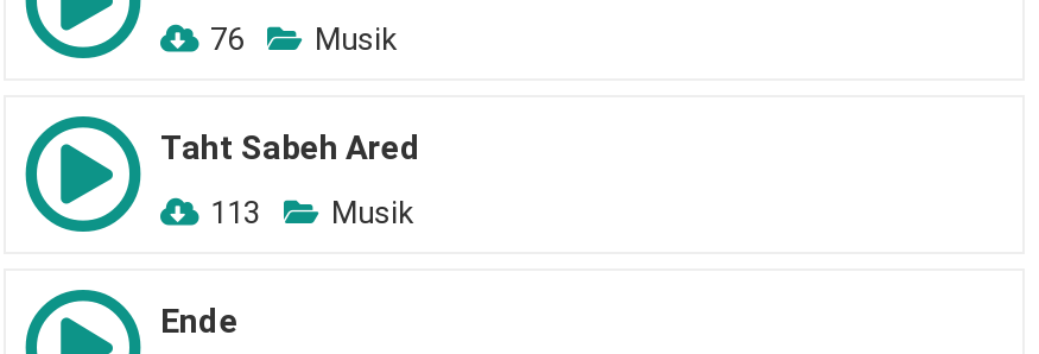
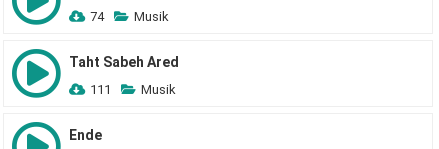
- 76 Musik
+ 74 Musik

- 113 Musik
+ 111 Musik
